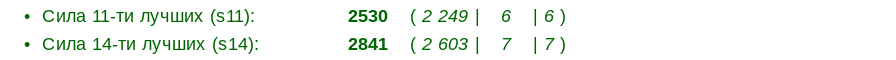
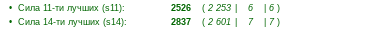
- 2530
+ 2526

- (2 249
+ (2 253

- 2841
+ 2837

- (2 603
+ (2 601
